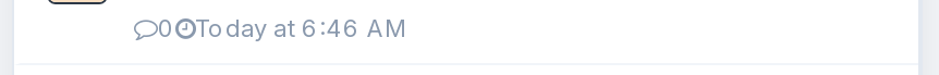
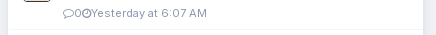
- Today at 6:46 AM
+ Yesterday at 6:07 AM
